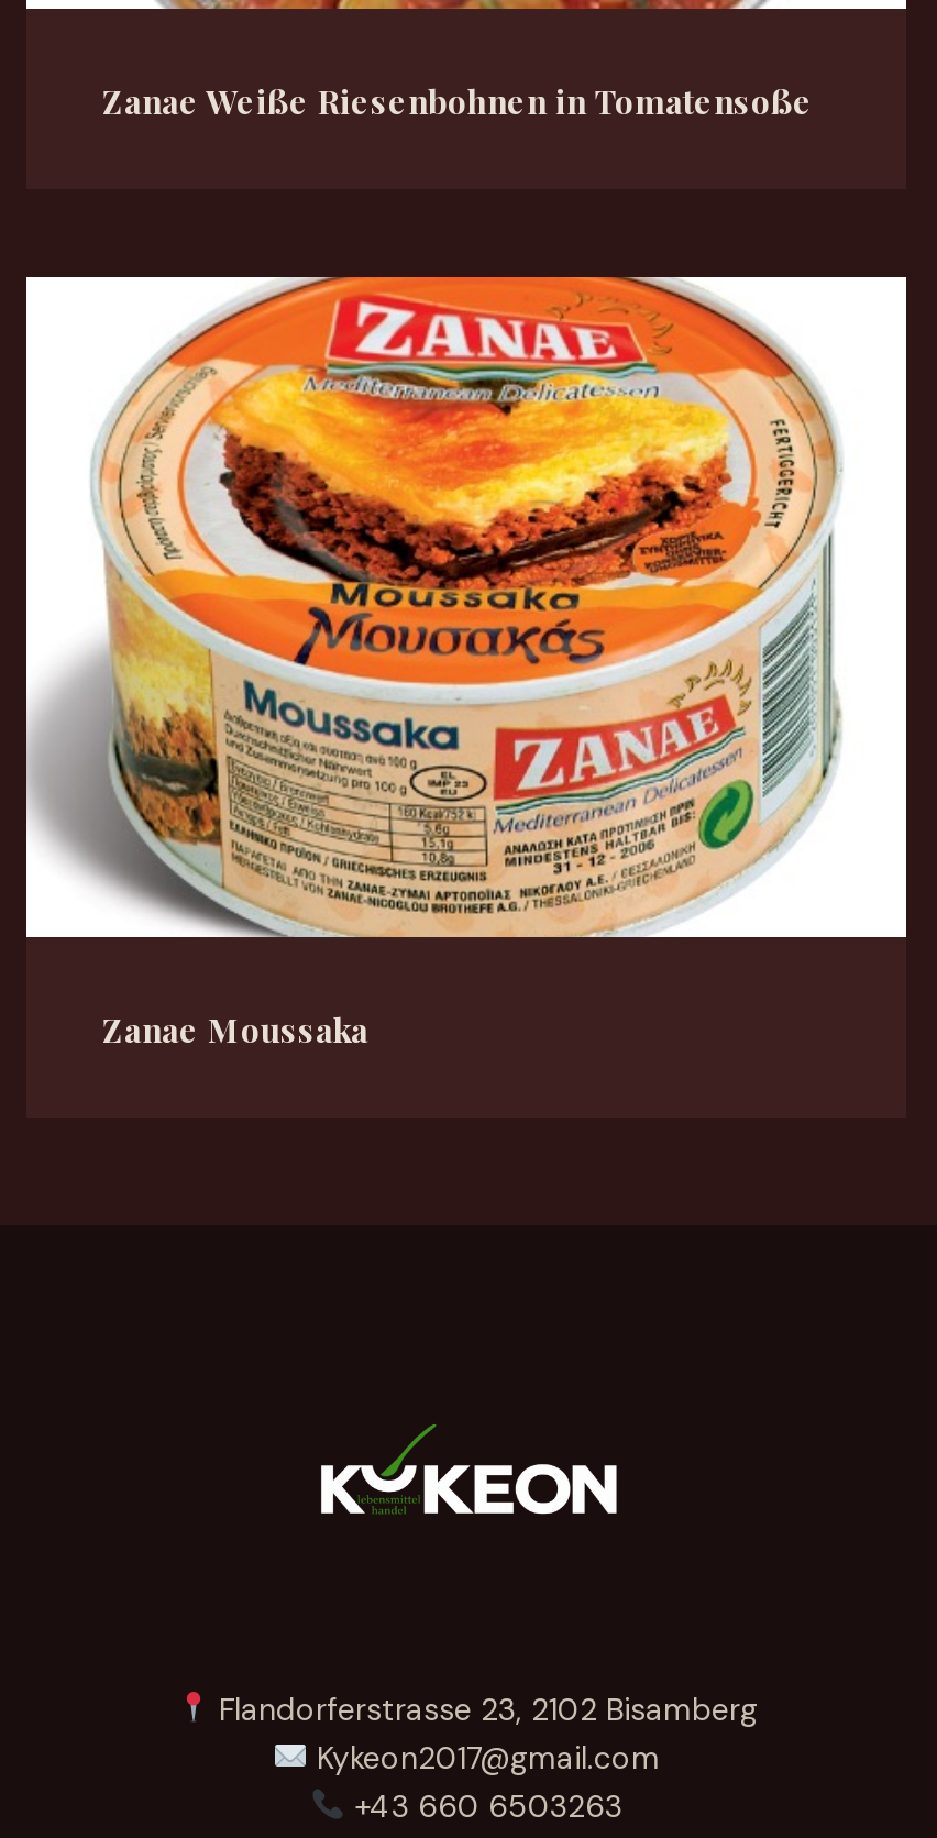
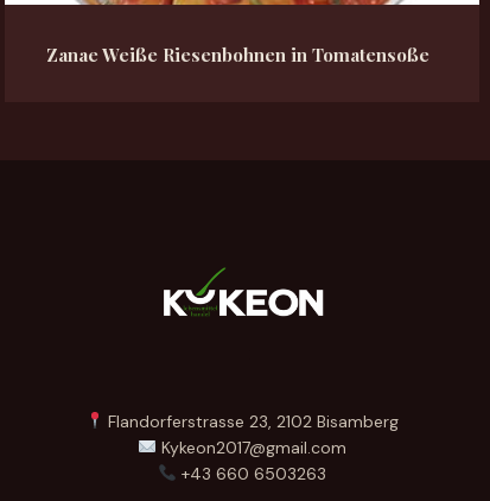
- [image]
- Zanae Moussaka
